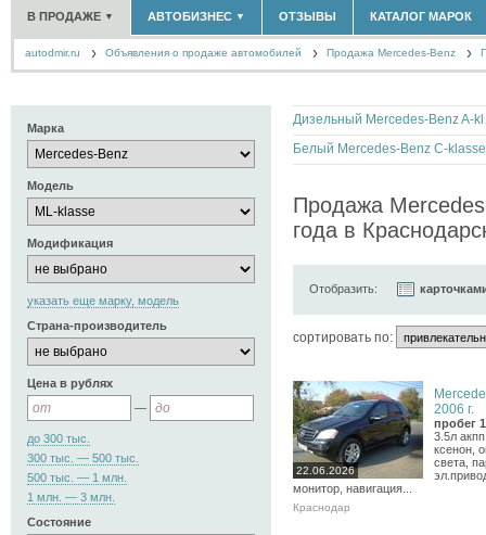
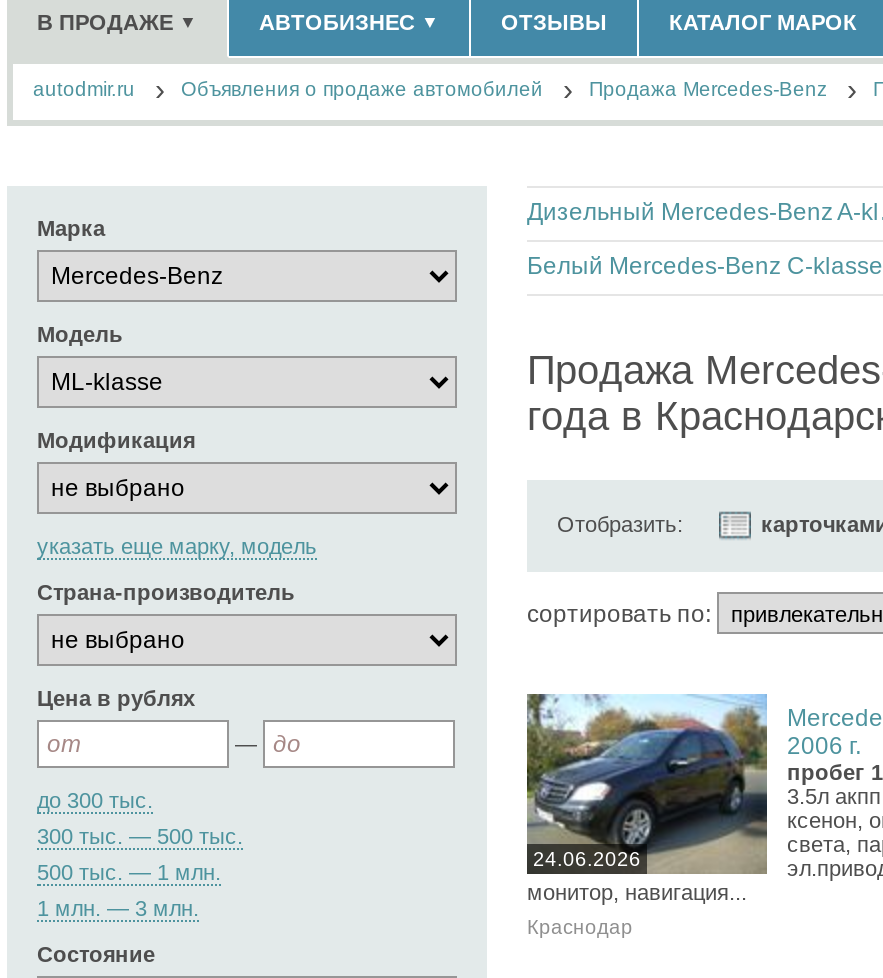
- 22.06.2026
+ 24.06.2026
